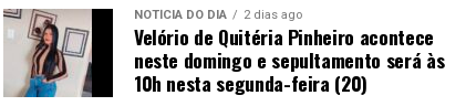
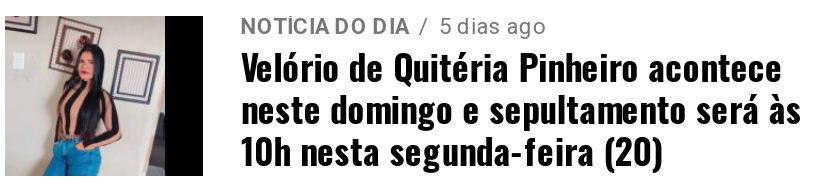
- NOTÍCIA DO DIA 2 dias ago
+ NOTÍCIA DO DIA 5 dias ago
